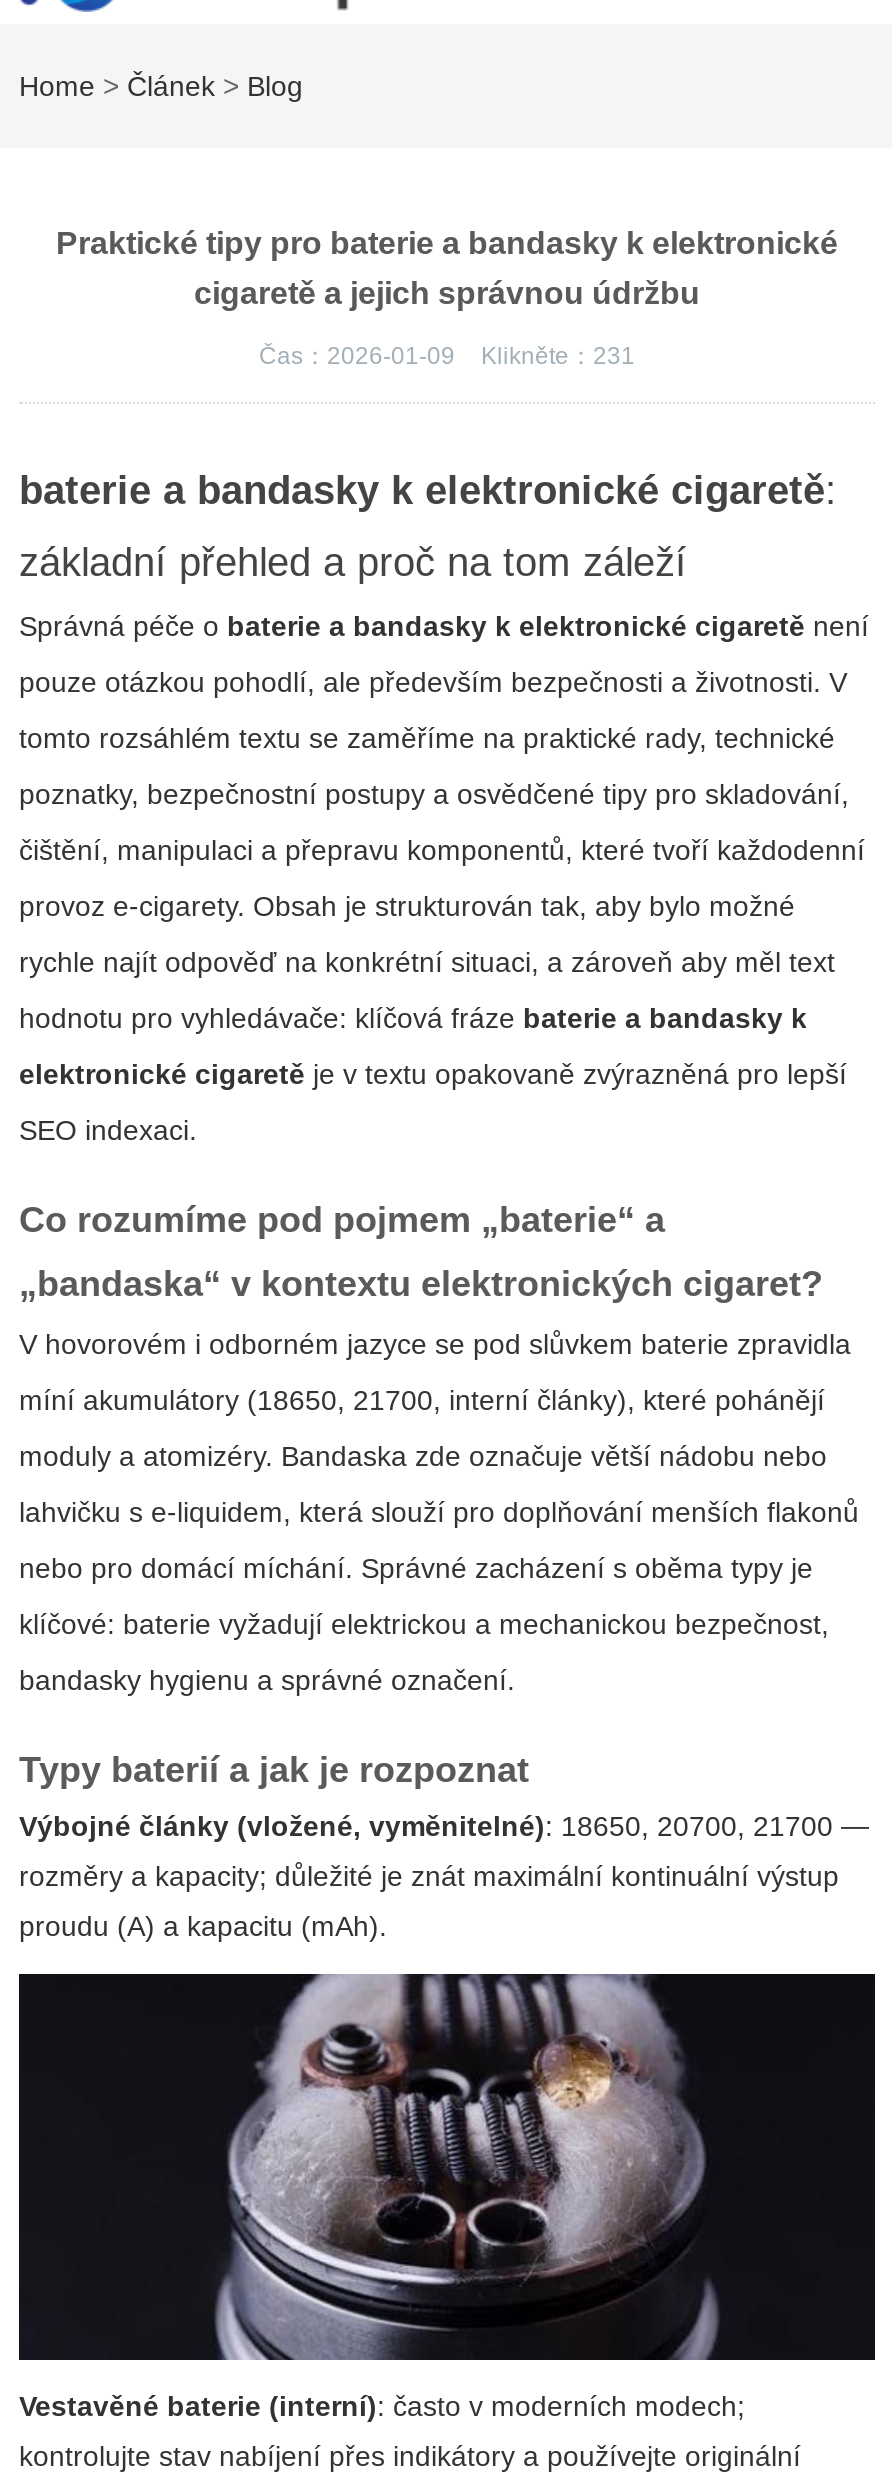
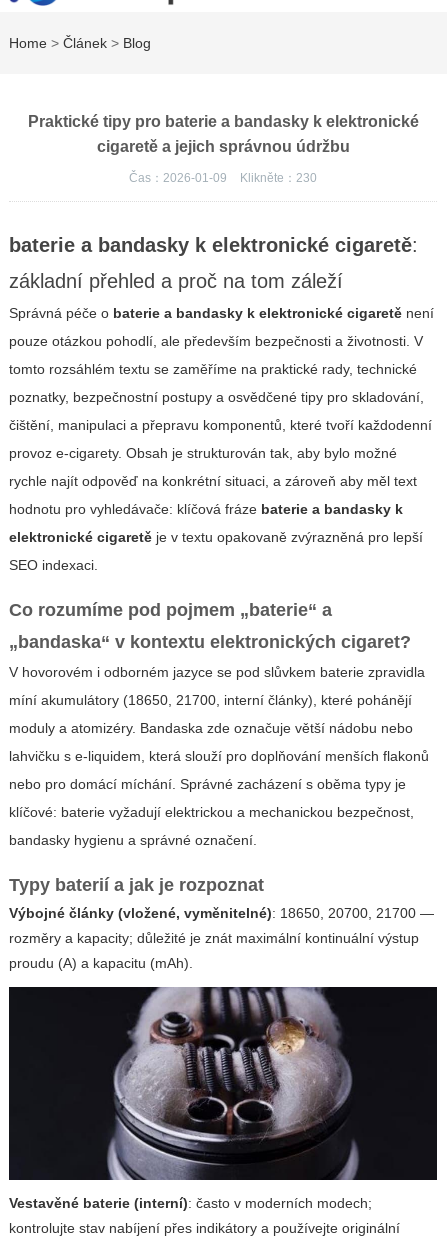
- Čas：2026-01-09 Klikněte：231
+ Čas：2026-01-09 Klikněte：230
